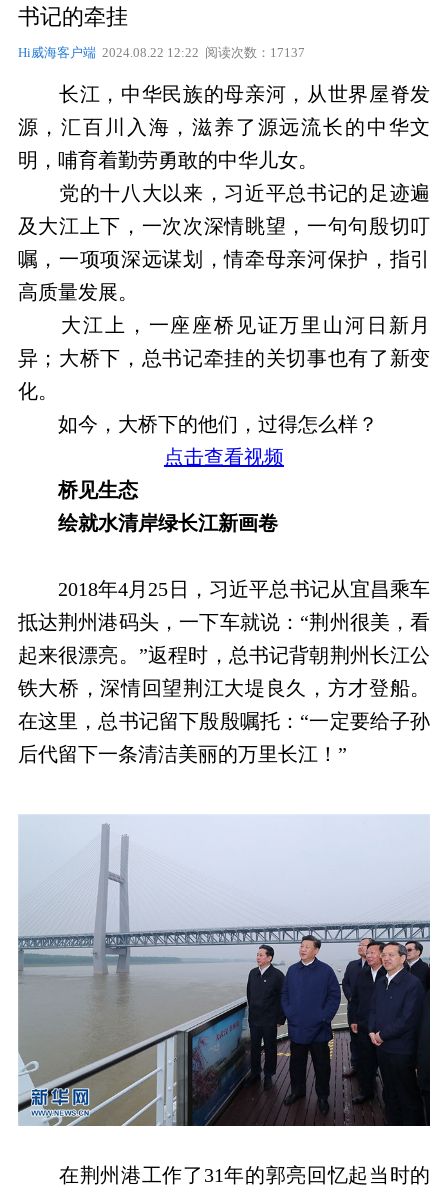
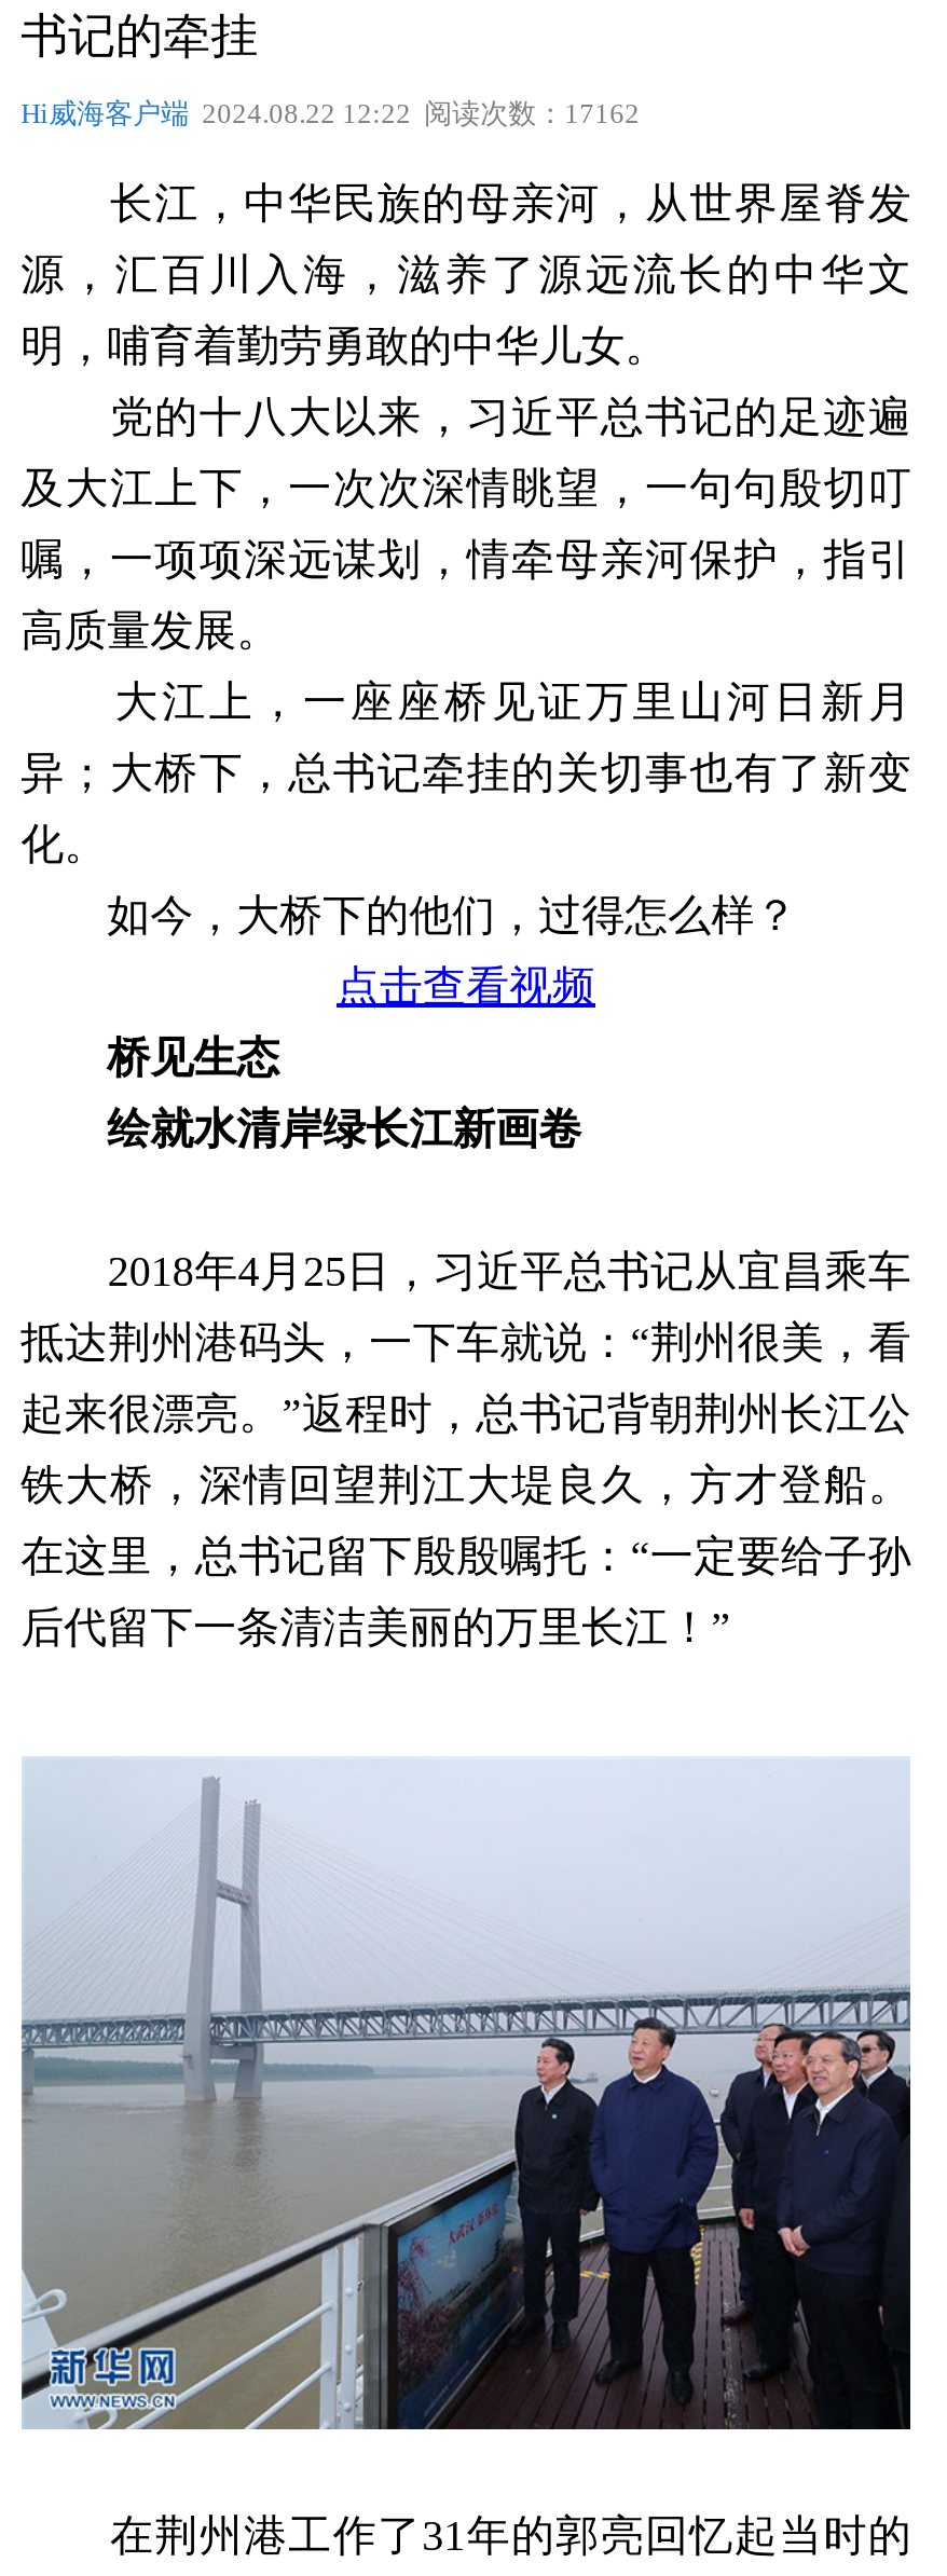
- Hi威海客户端2024.08.22 12:22 阅读次数：17137
+ Hi威海客户端2024.08.22 12:22 阅读次数：17162
